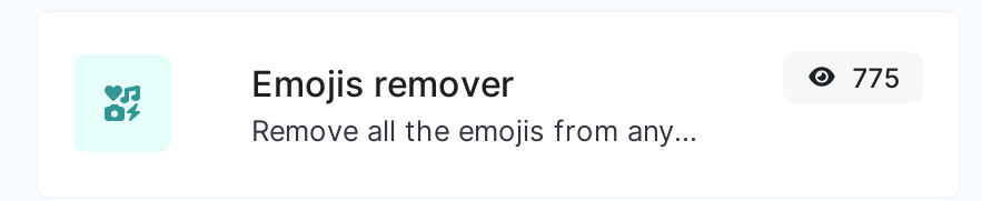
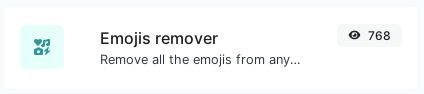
- 775
+ 768
